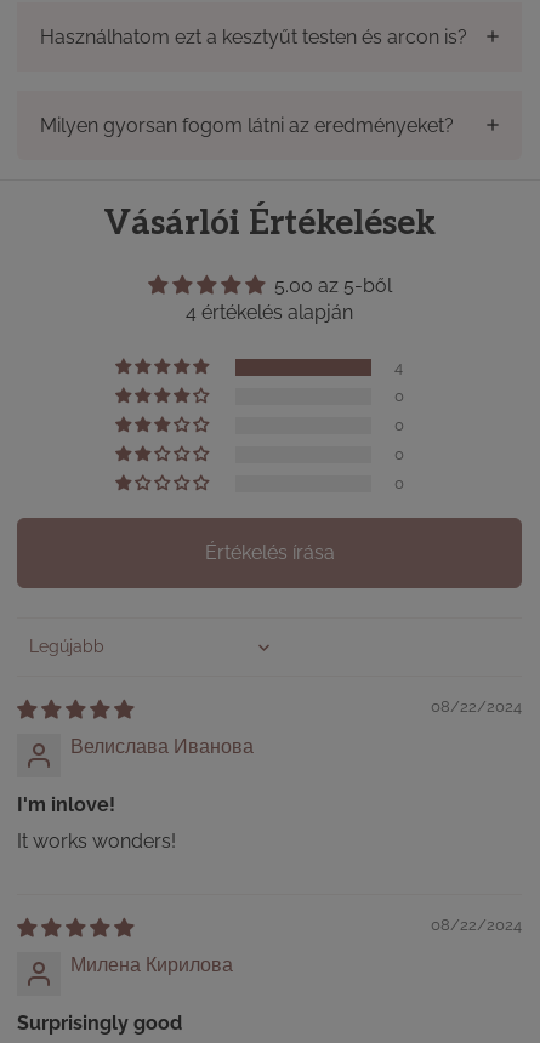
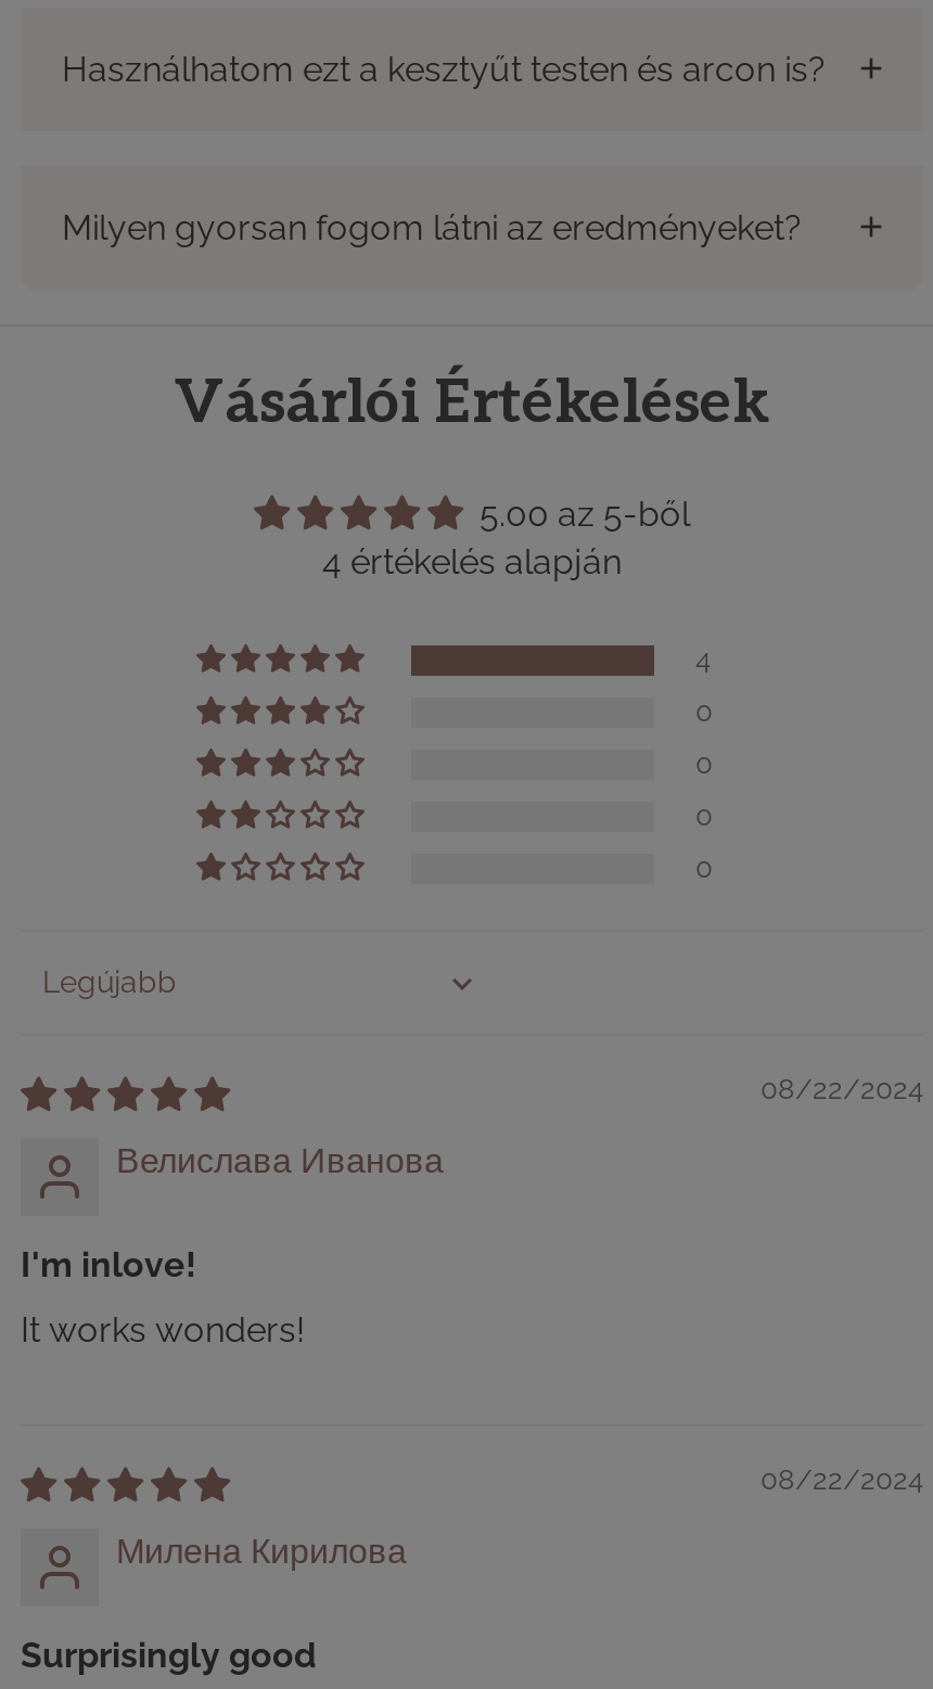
- Értékelés írása
